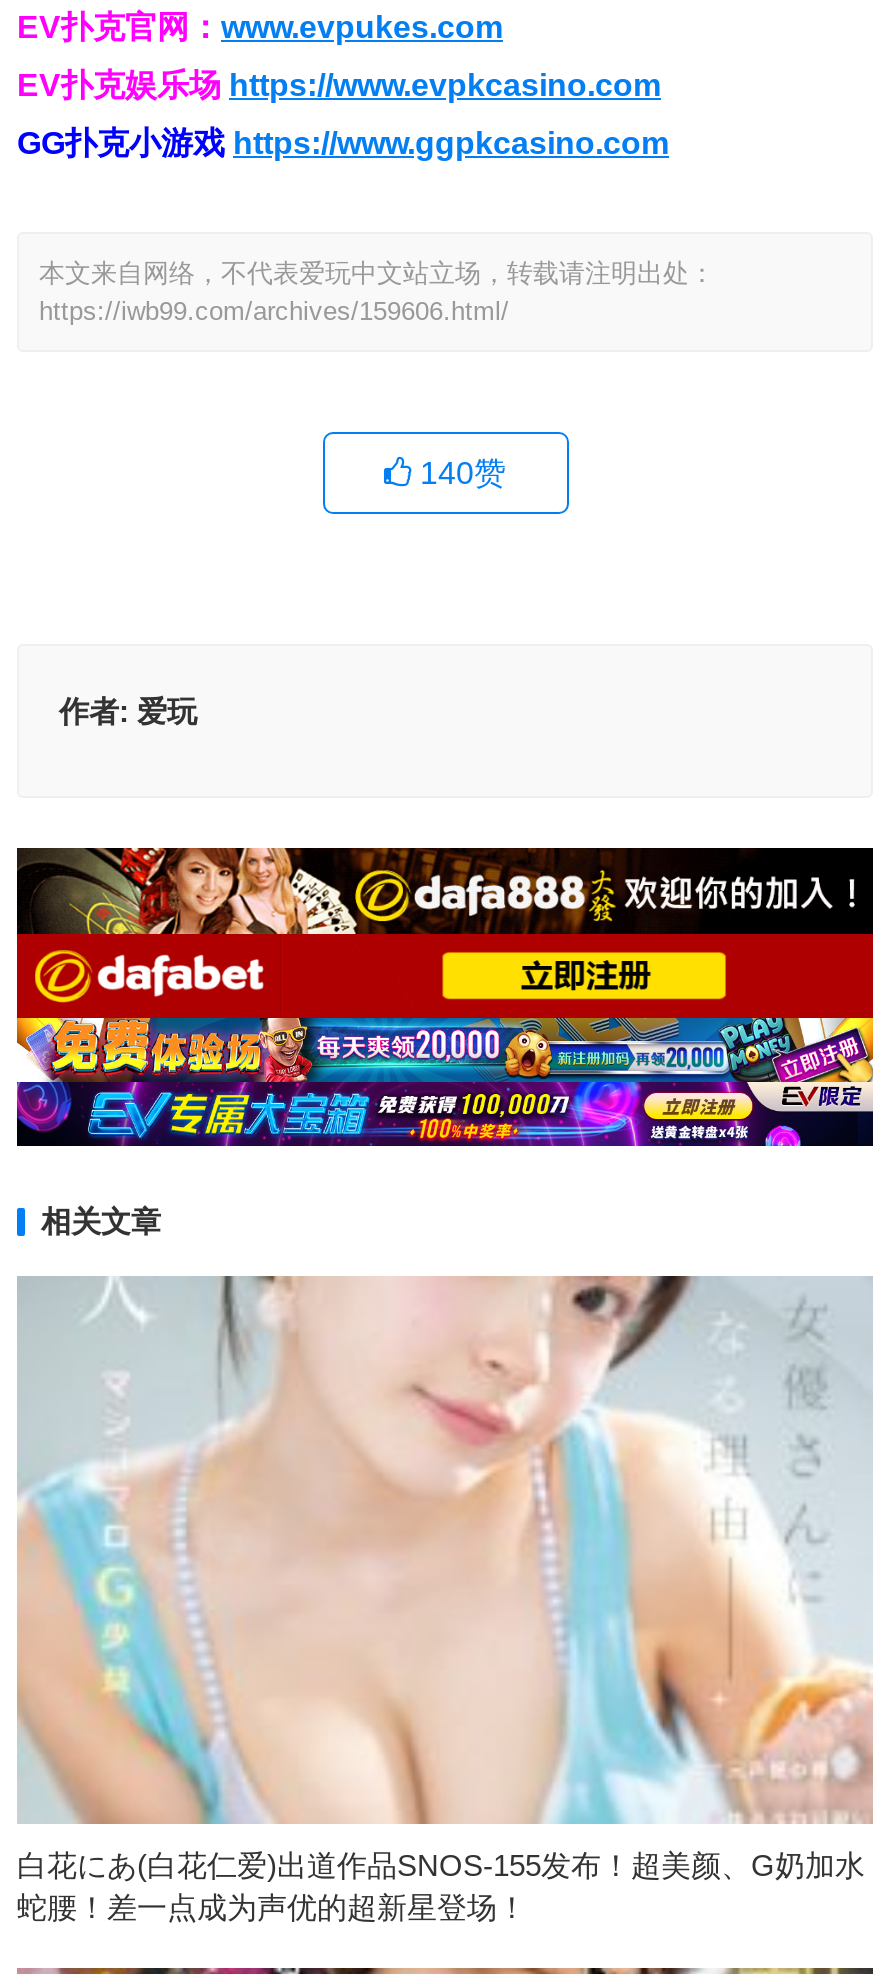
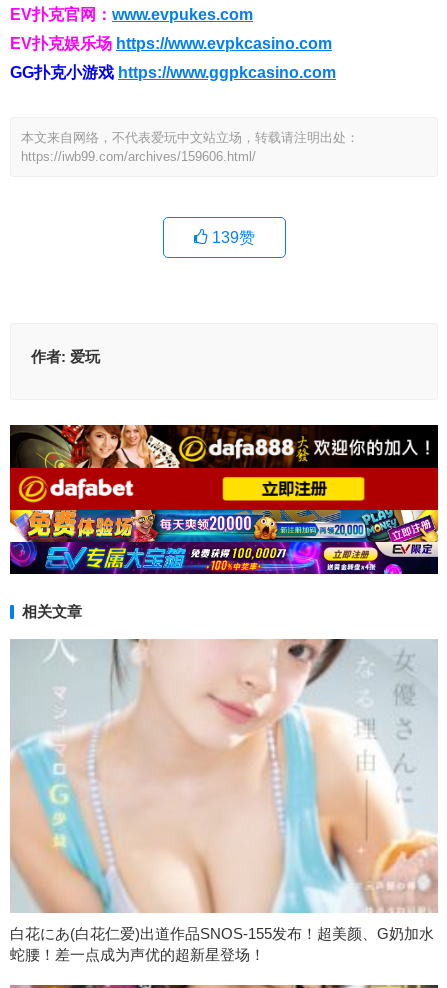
- 140赞
+ 139赞
